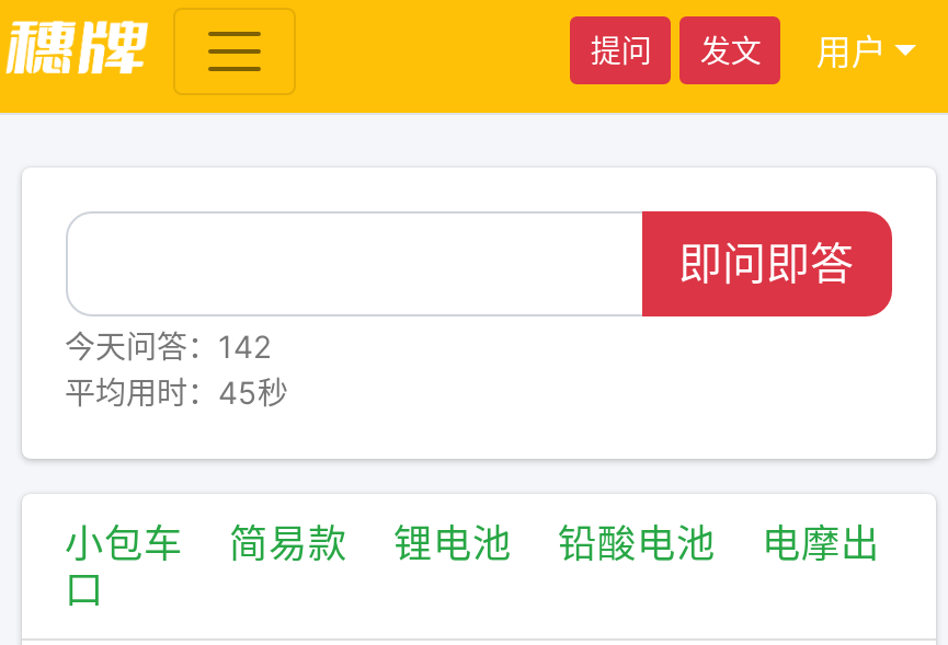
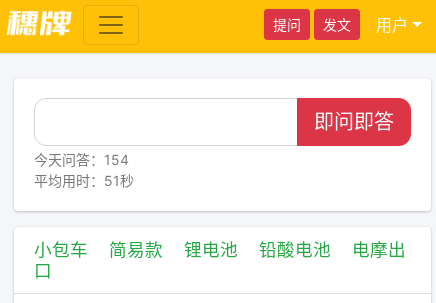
- 今天问答：142
+ 今天问答：154

- 平均用时：45秒
+ 平均用时：51秒
